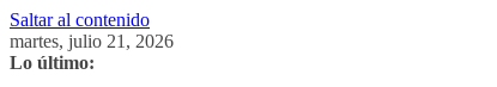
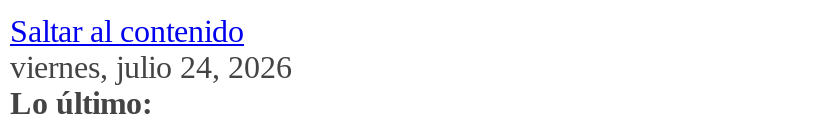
- martes, julio 21, 2026
+ viernes, julio 24, 2026
